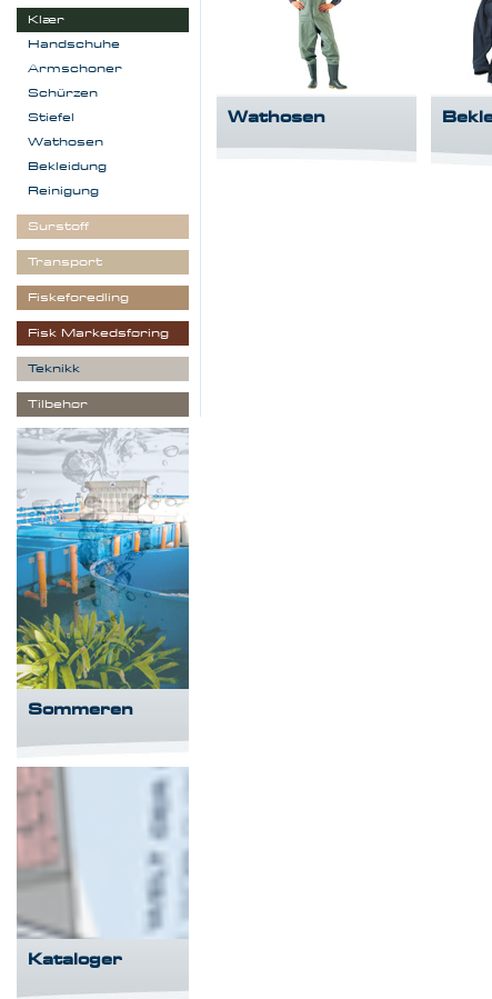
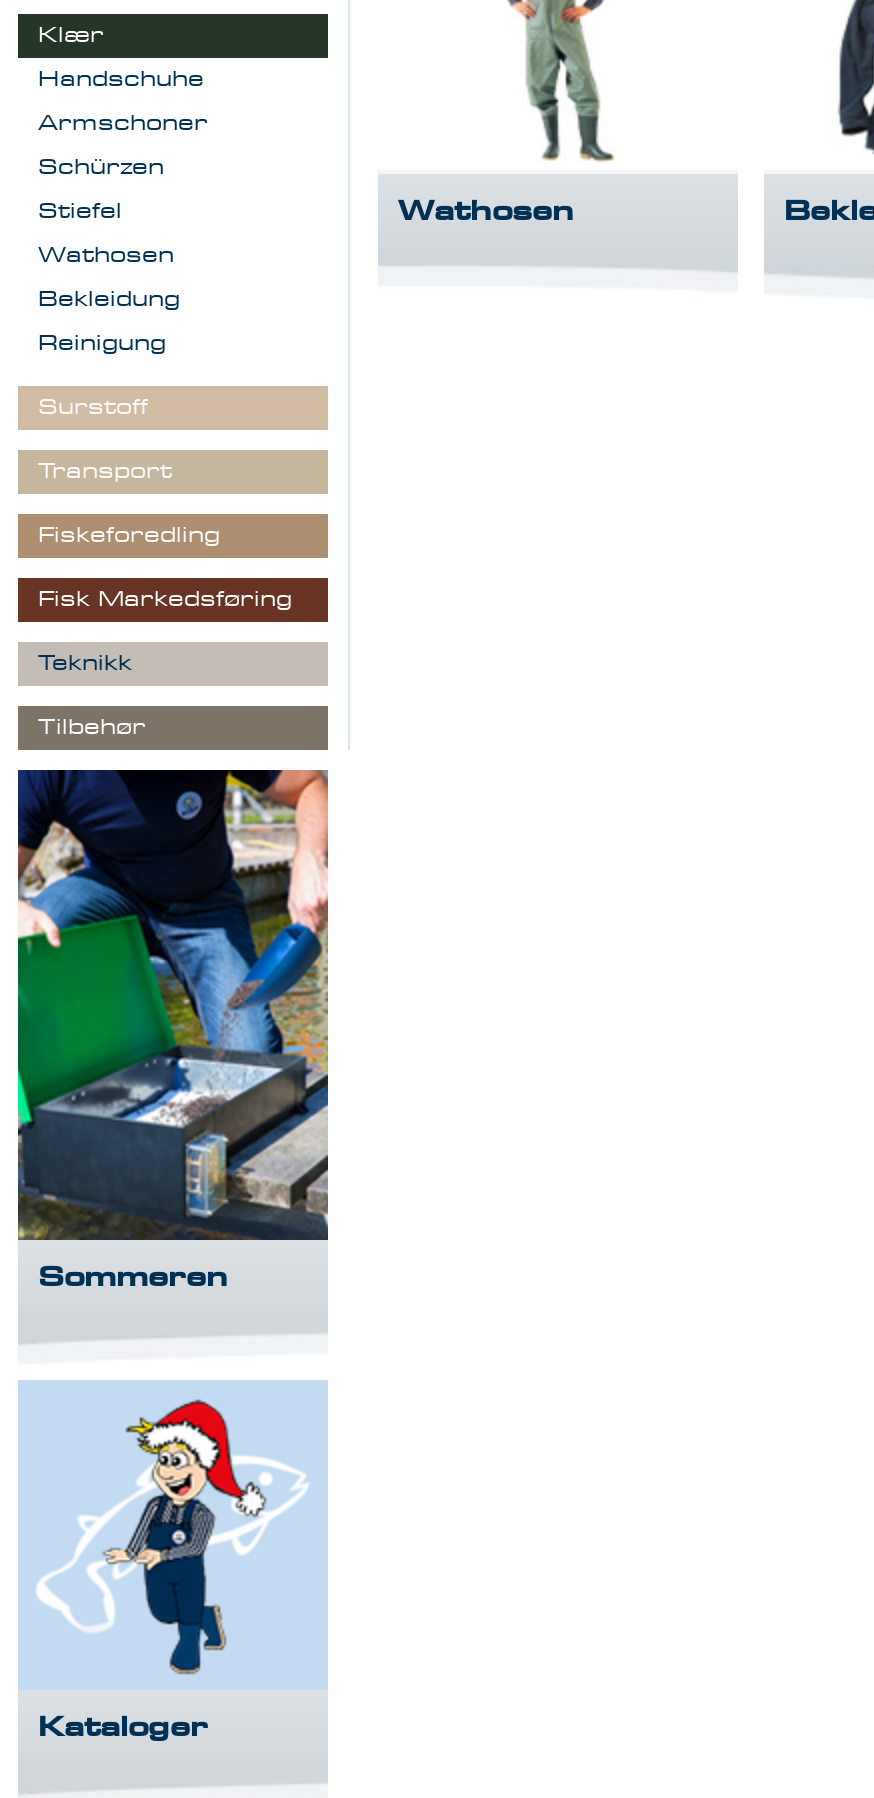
- [image]
+ [image]

- [image]
+ [image]
